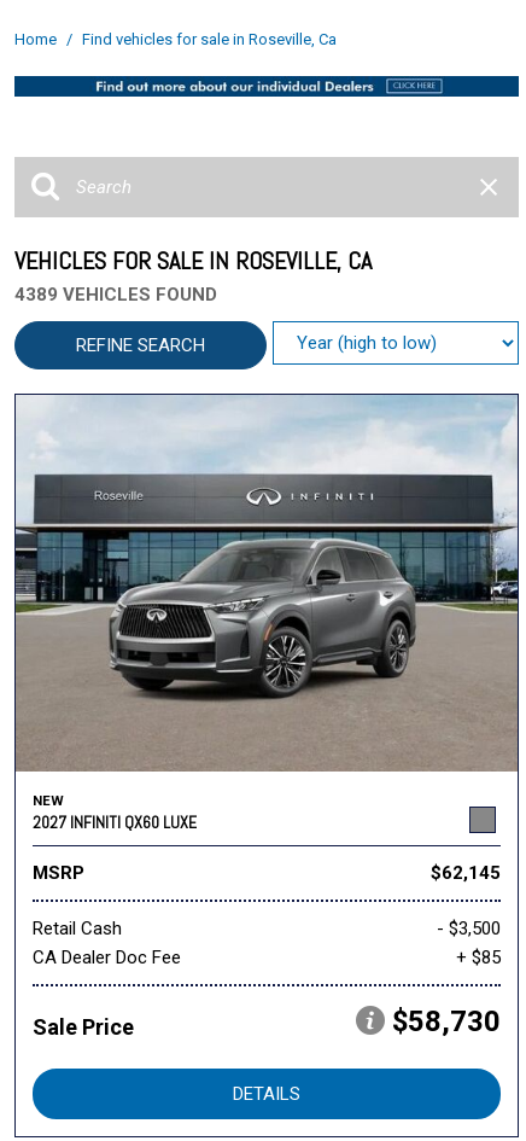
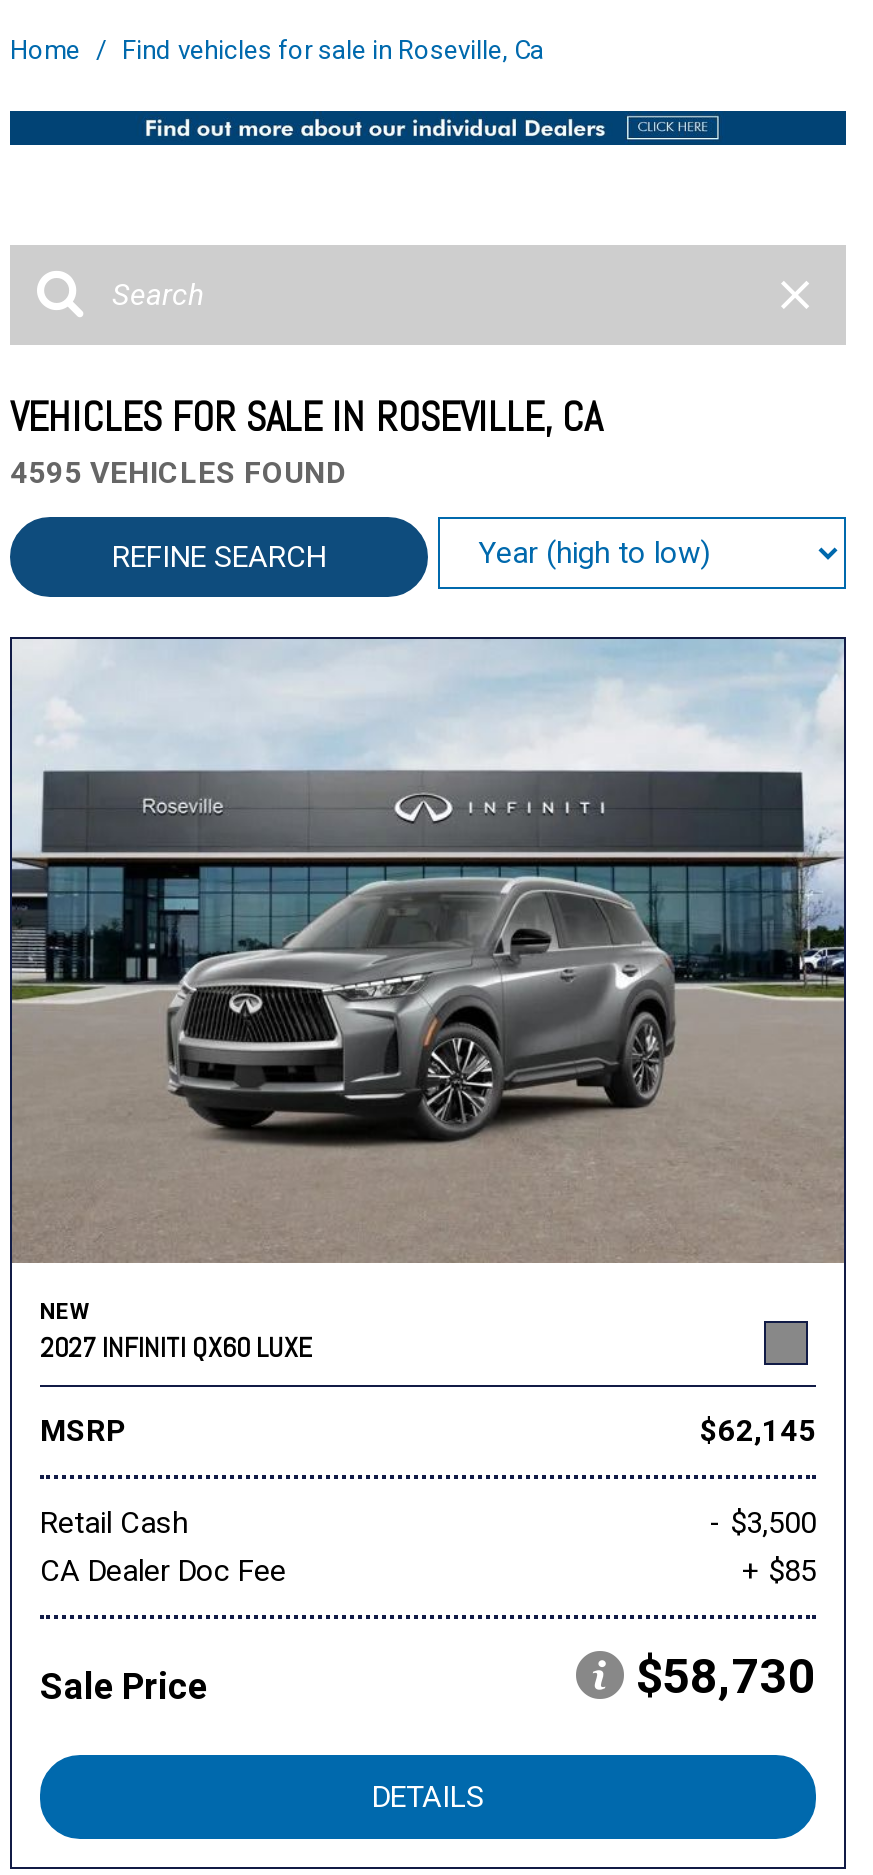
- 4389 VEHICLES FOUND
+ 4595 VEHICLES FOUND
